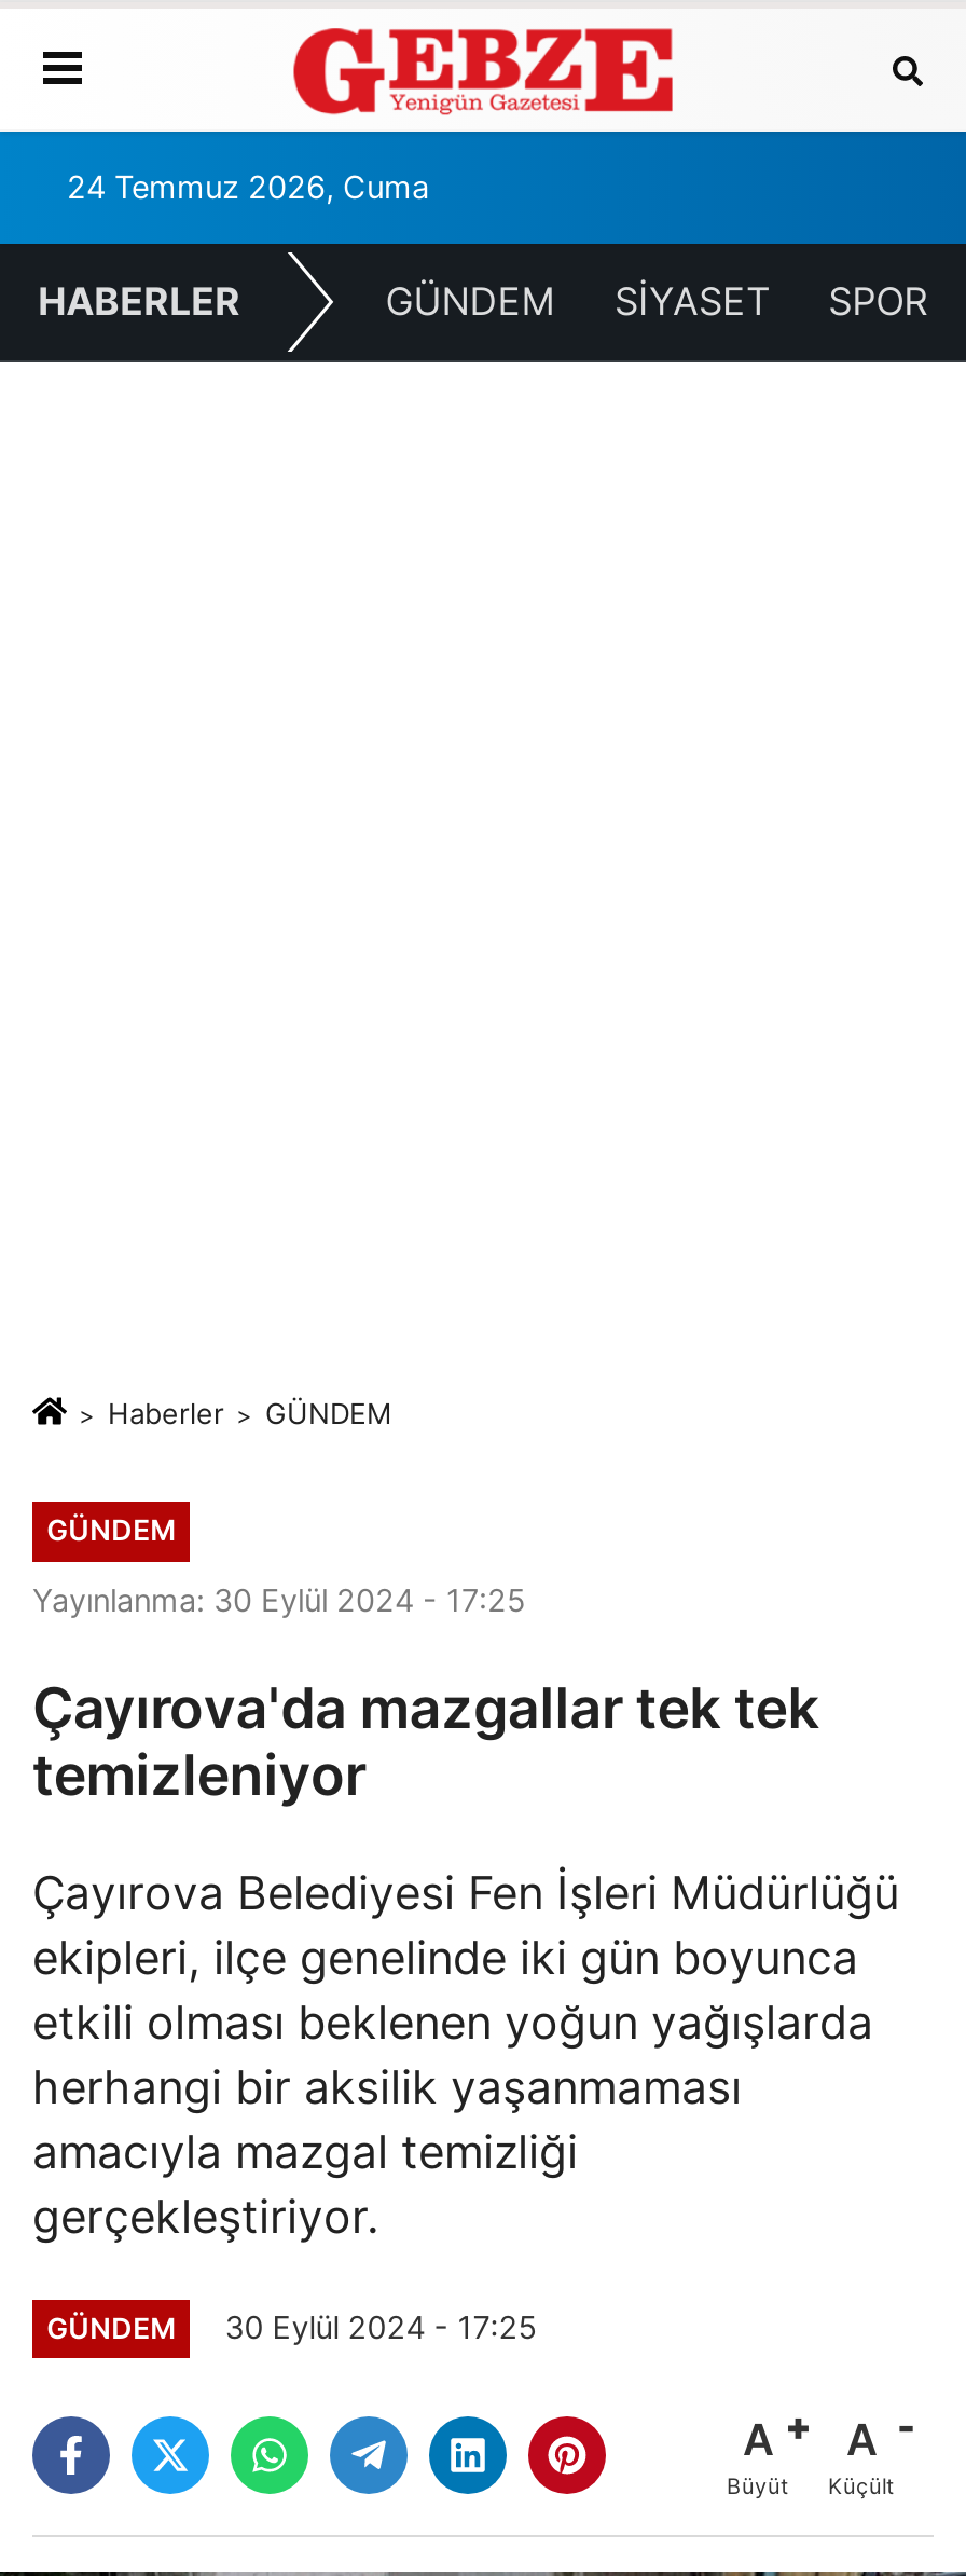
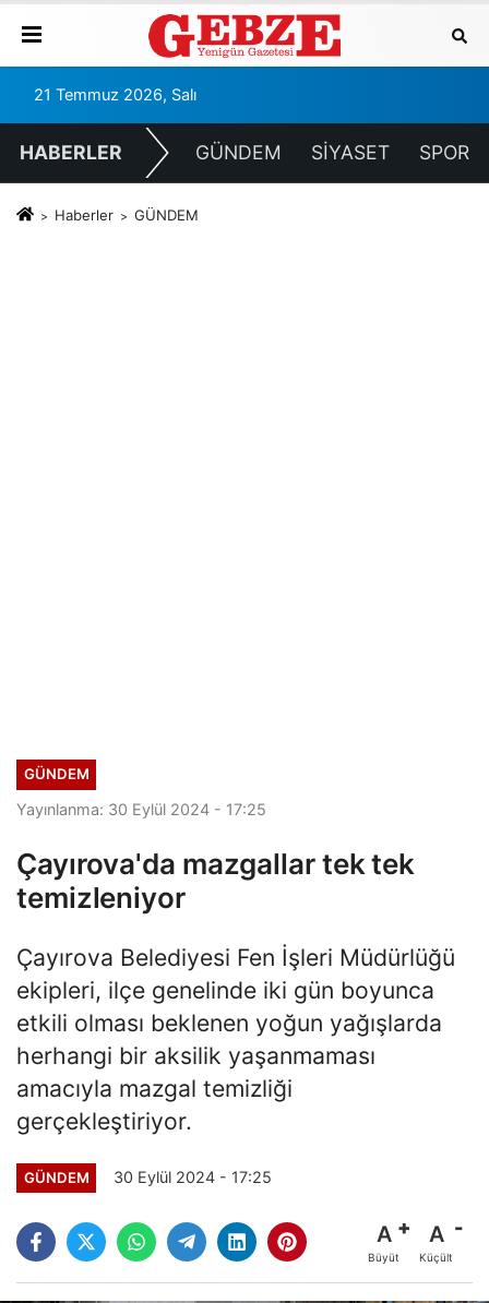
- 24 Temmuz 2026, Cuma
+ 21 Temmuz 2026, Salı

moved up: Haberler | GÜNDEM
